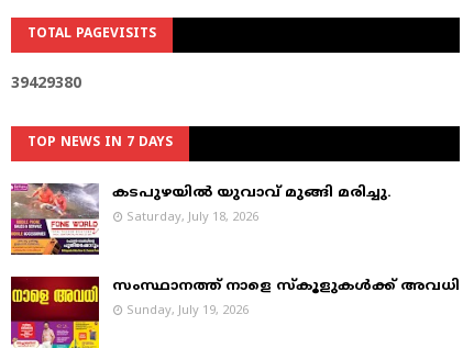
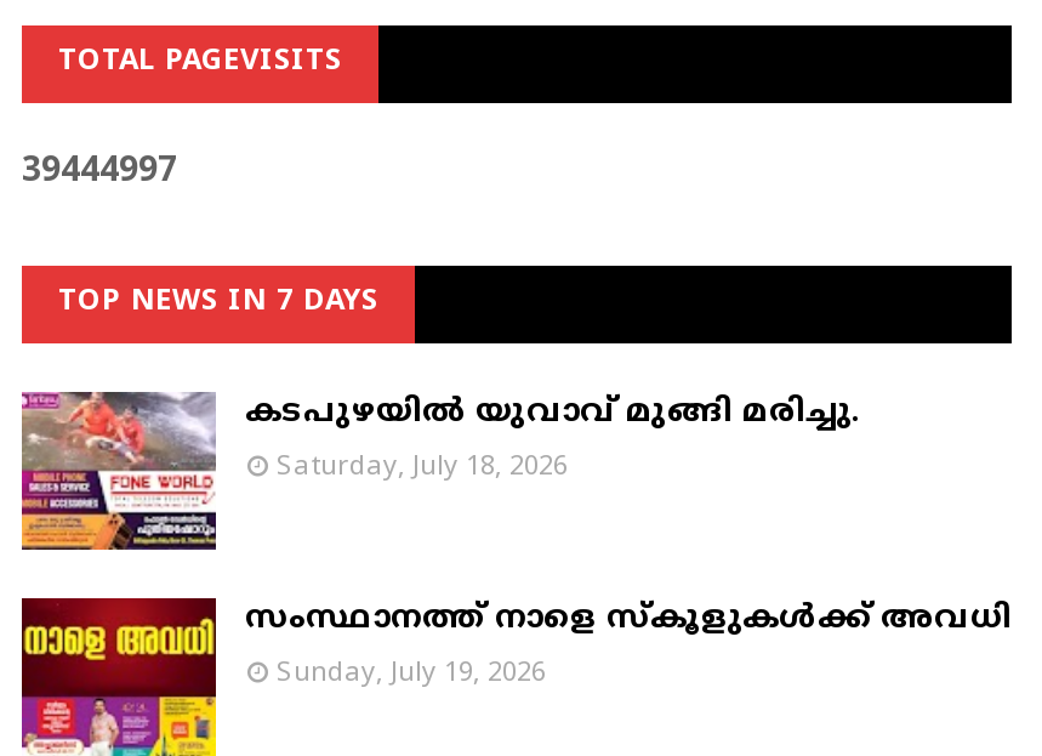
- 39429380
+ 39444997
